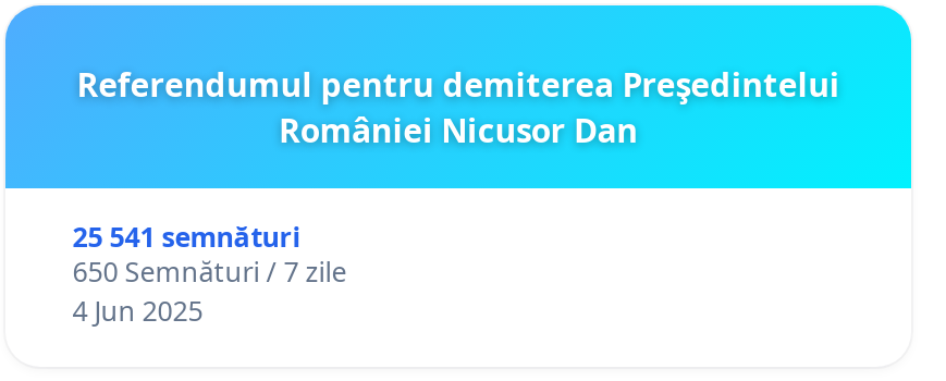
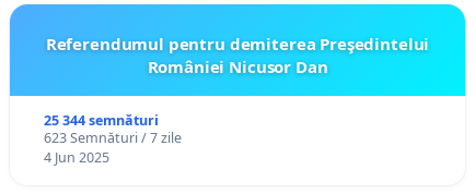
- 25 541 semnături
+ 25 344 semnături

- 650 Semnături / 7 zile
+ 623 Semnături / 7 zile
